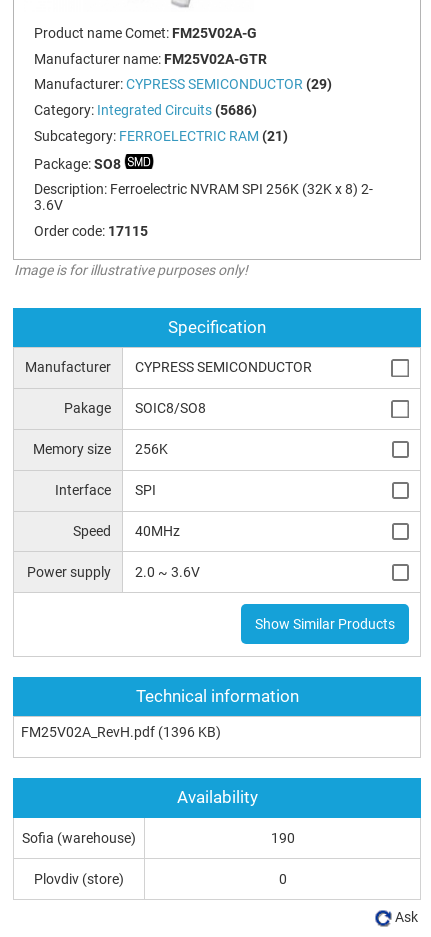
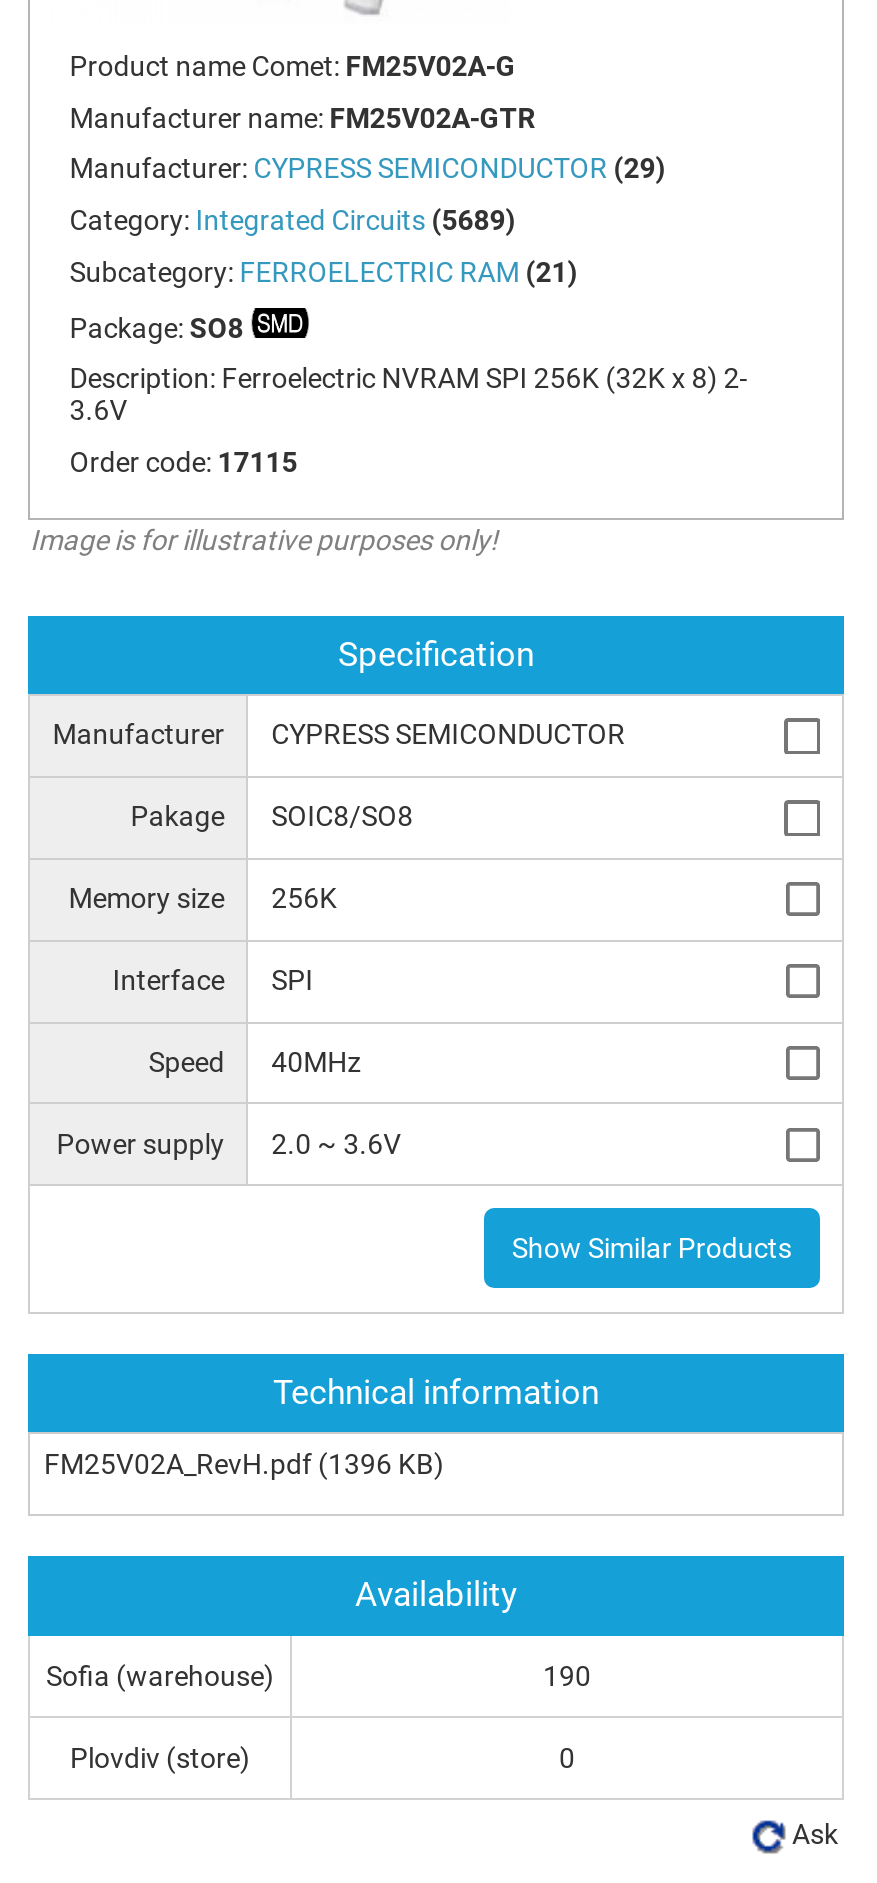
- Category: Integrated Circuits (5686)
+ Category: Integrated Circuits (5689)
